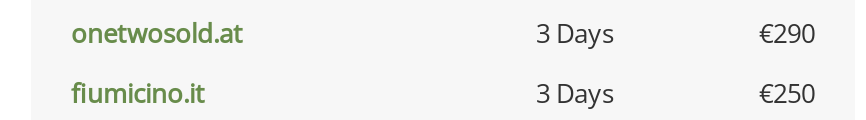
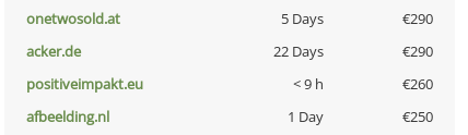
- 3 Days
+ 5 Days

- fiumicino.it
- 3 Days
+ acker.de
+ 22 Days
+ €290
+ positiveimpakt.eu
+ < 9 h
+ €260
+ afbeelding.nl
+ 1 Day
